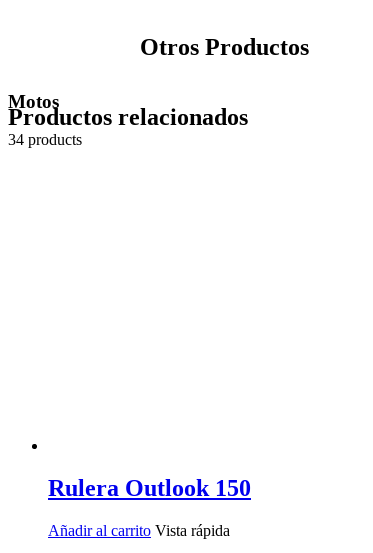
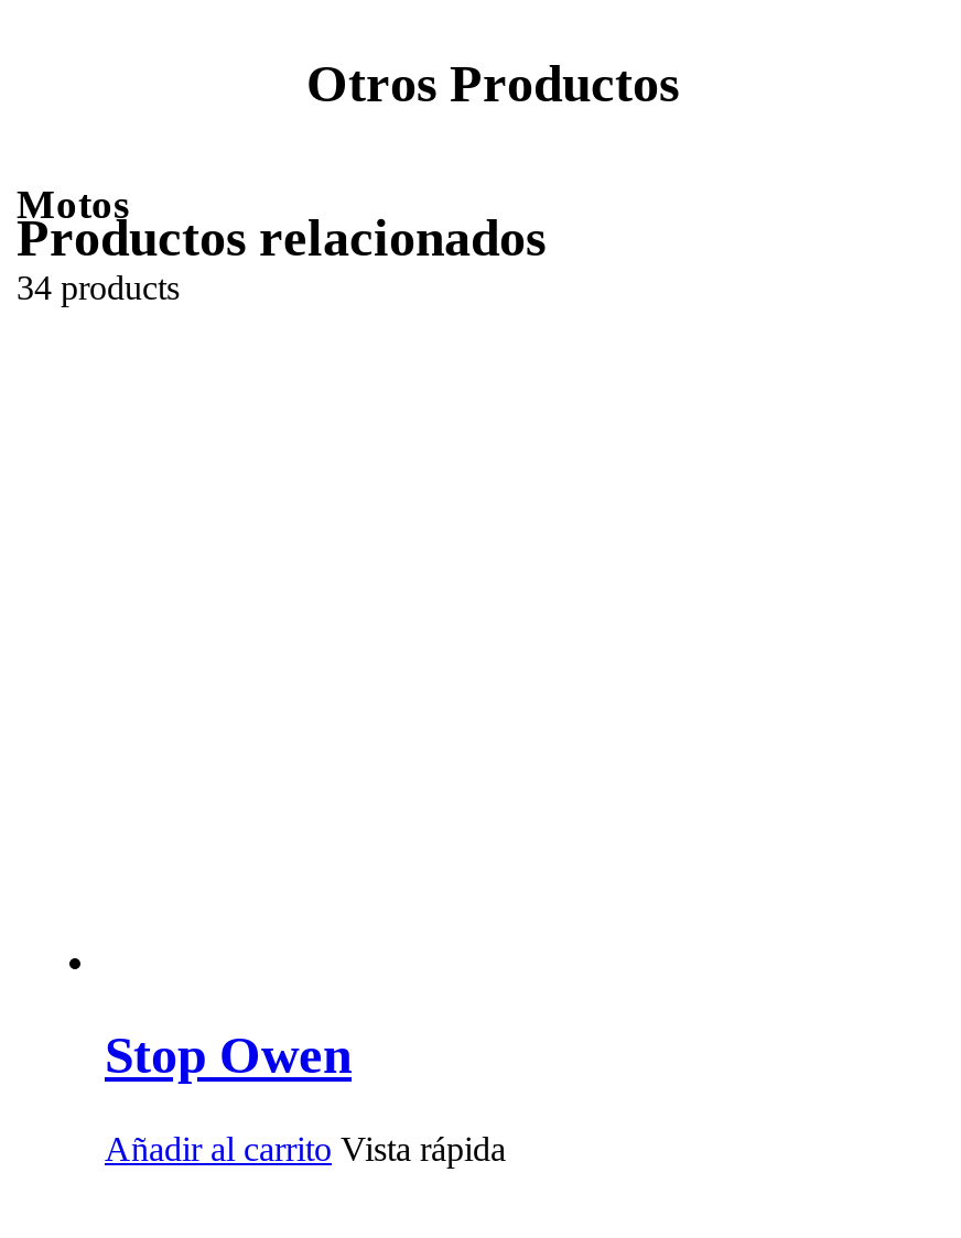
- Rulera Outlook 150
+ Stop Owen
